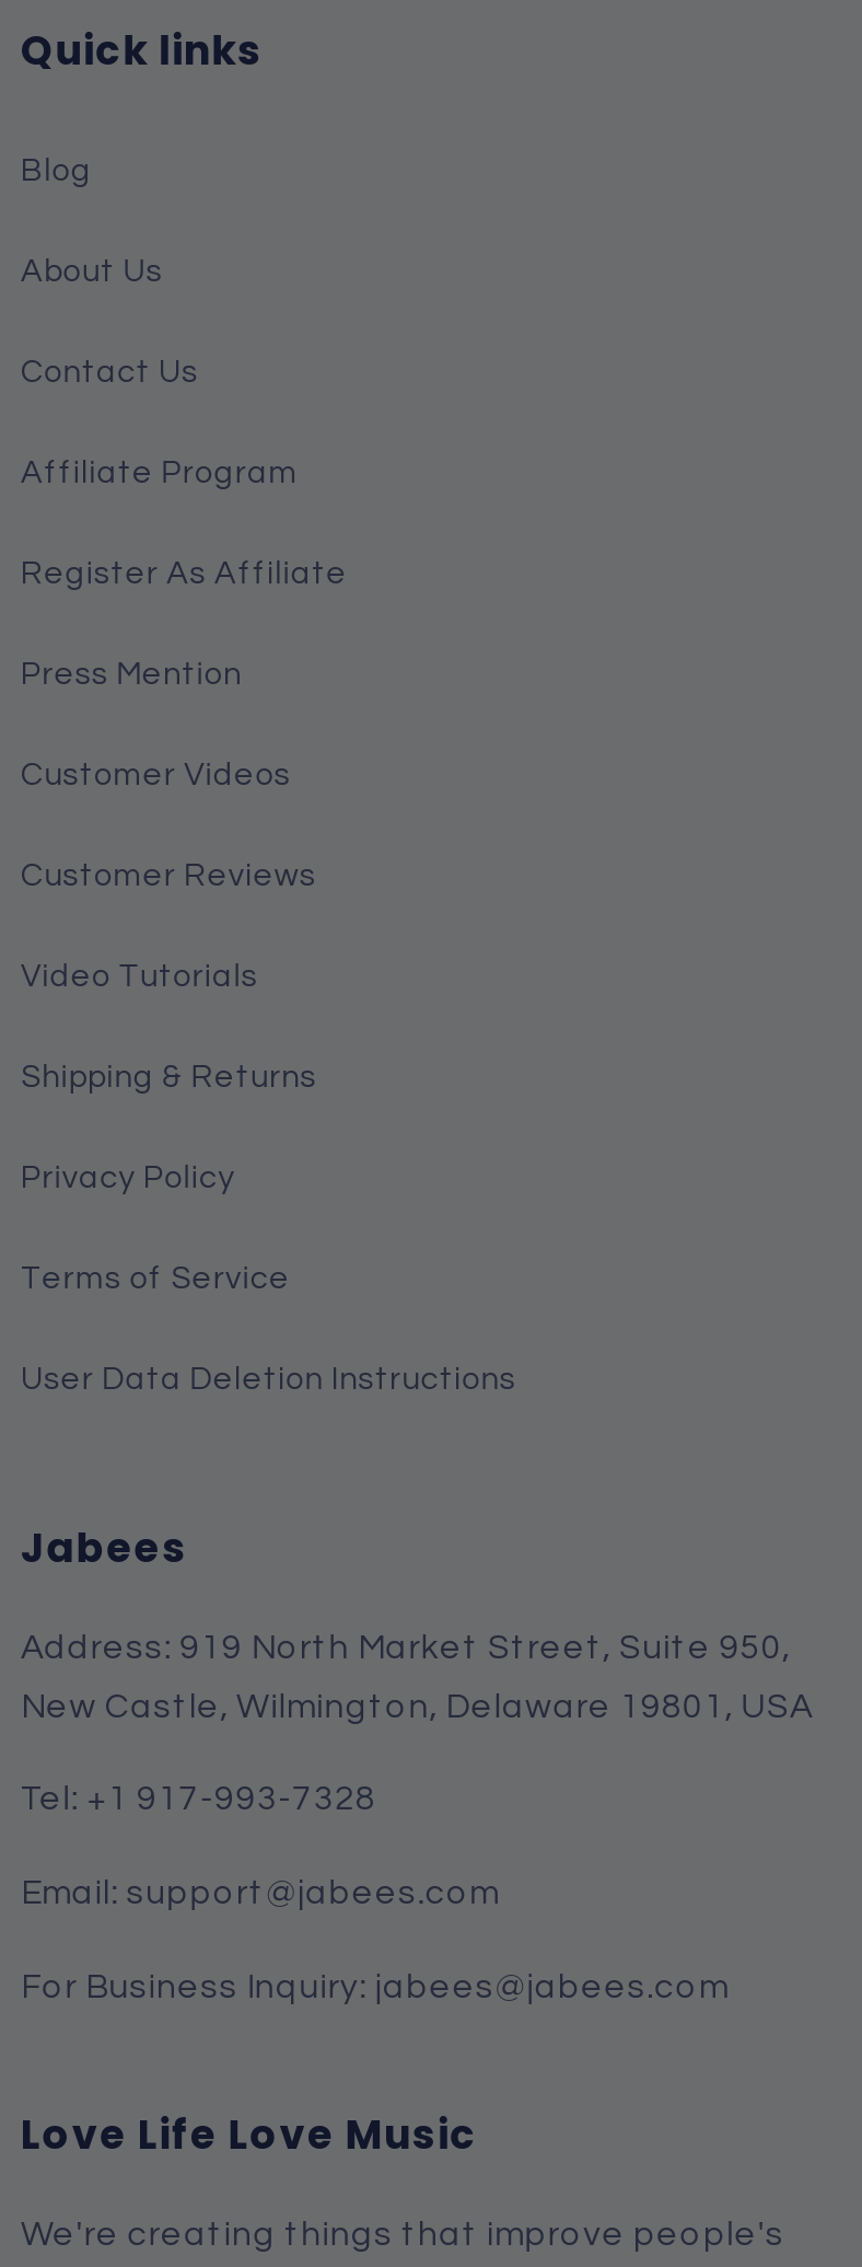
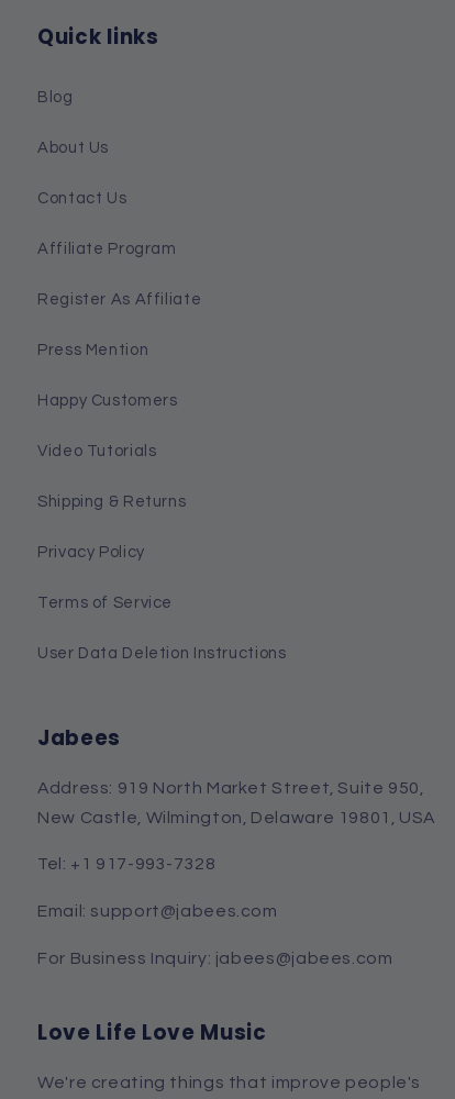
- Customer Videos
- Customer Reviews
+ Happy Customers
